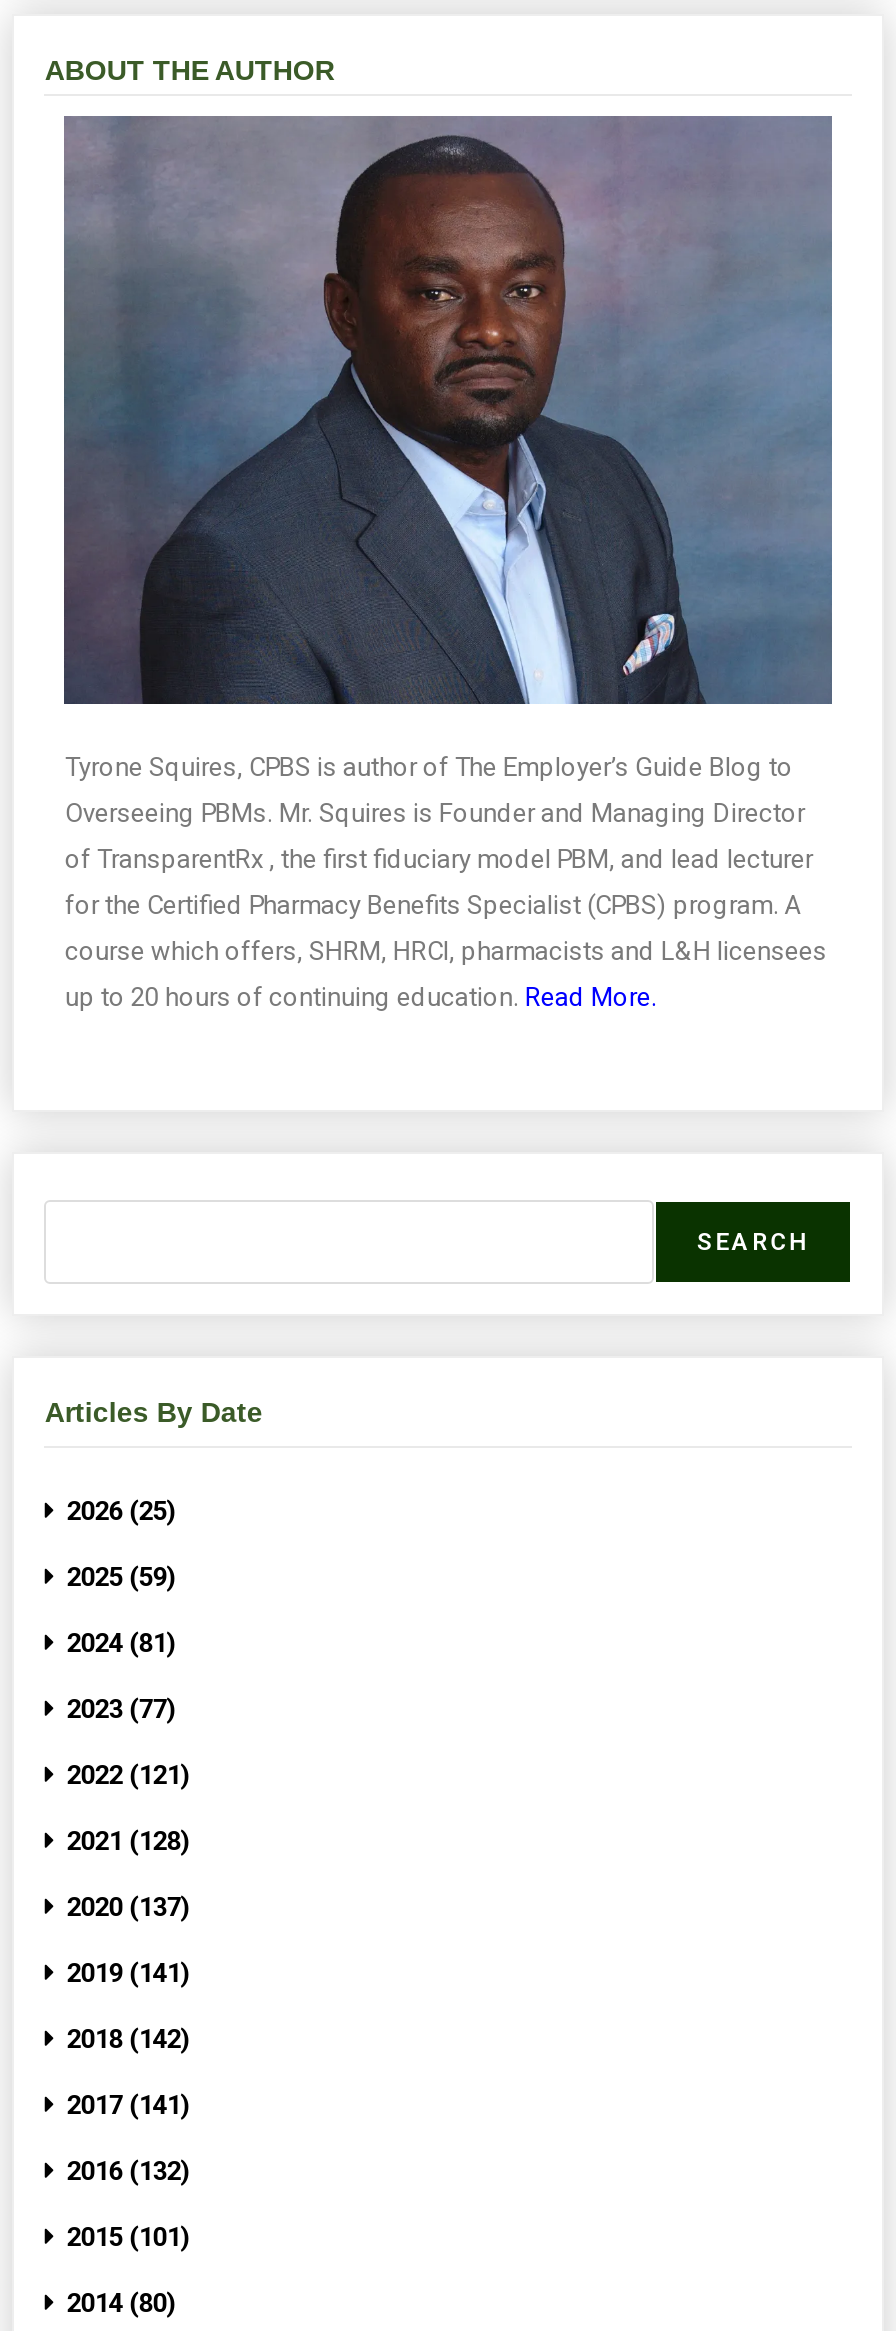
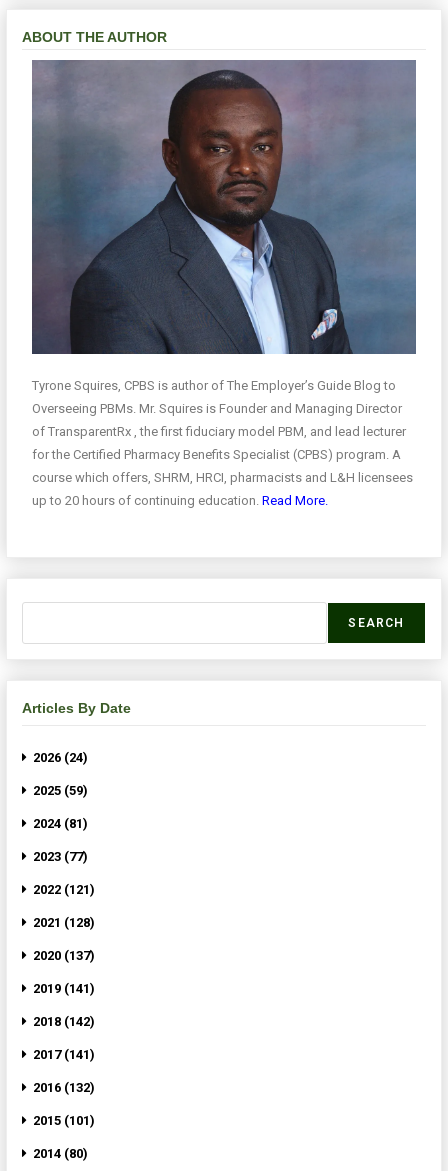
- 2026 (25)
+ 2026 (24)
